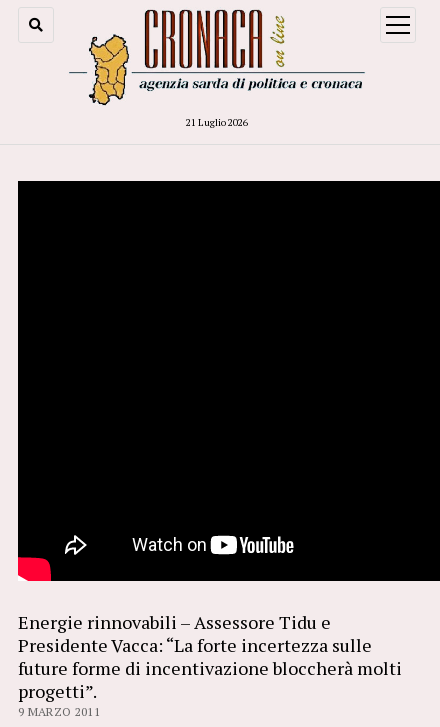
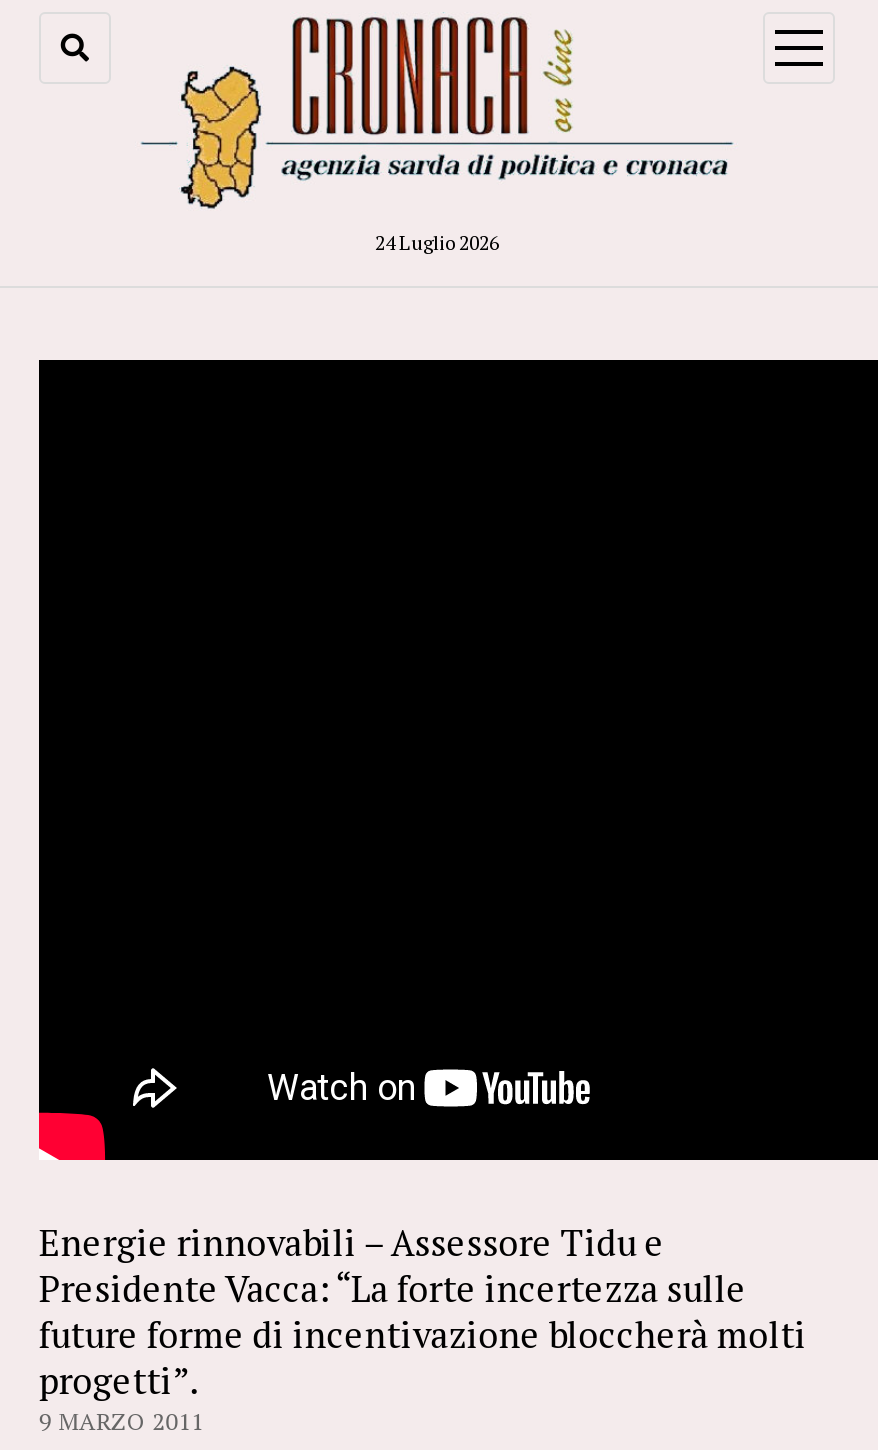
- 21 Luglio 2026
+ 24 Luglio 2026
